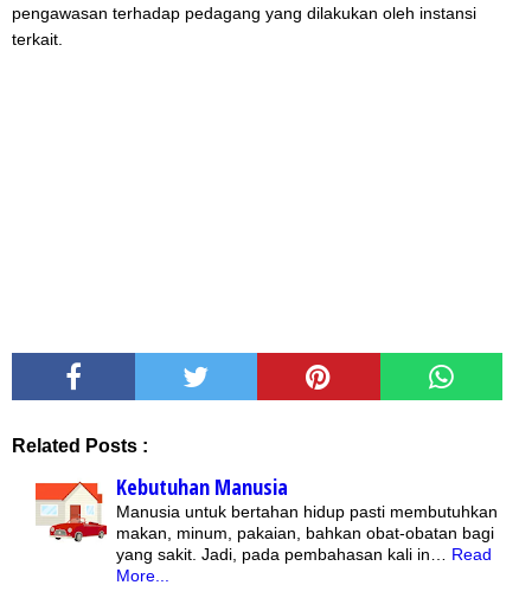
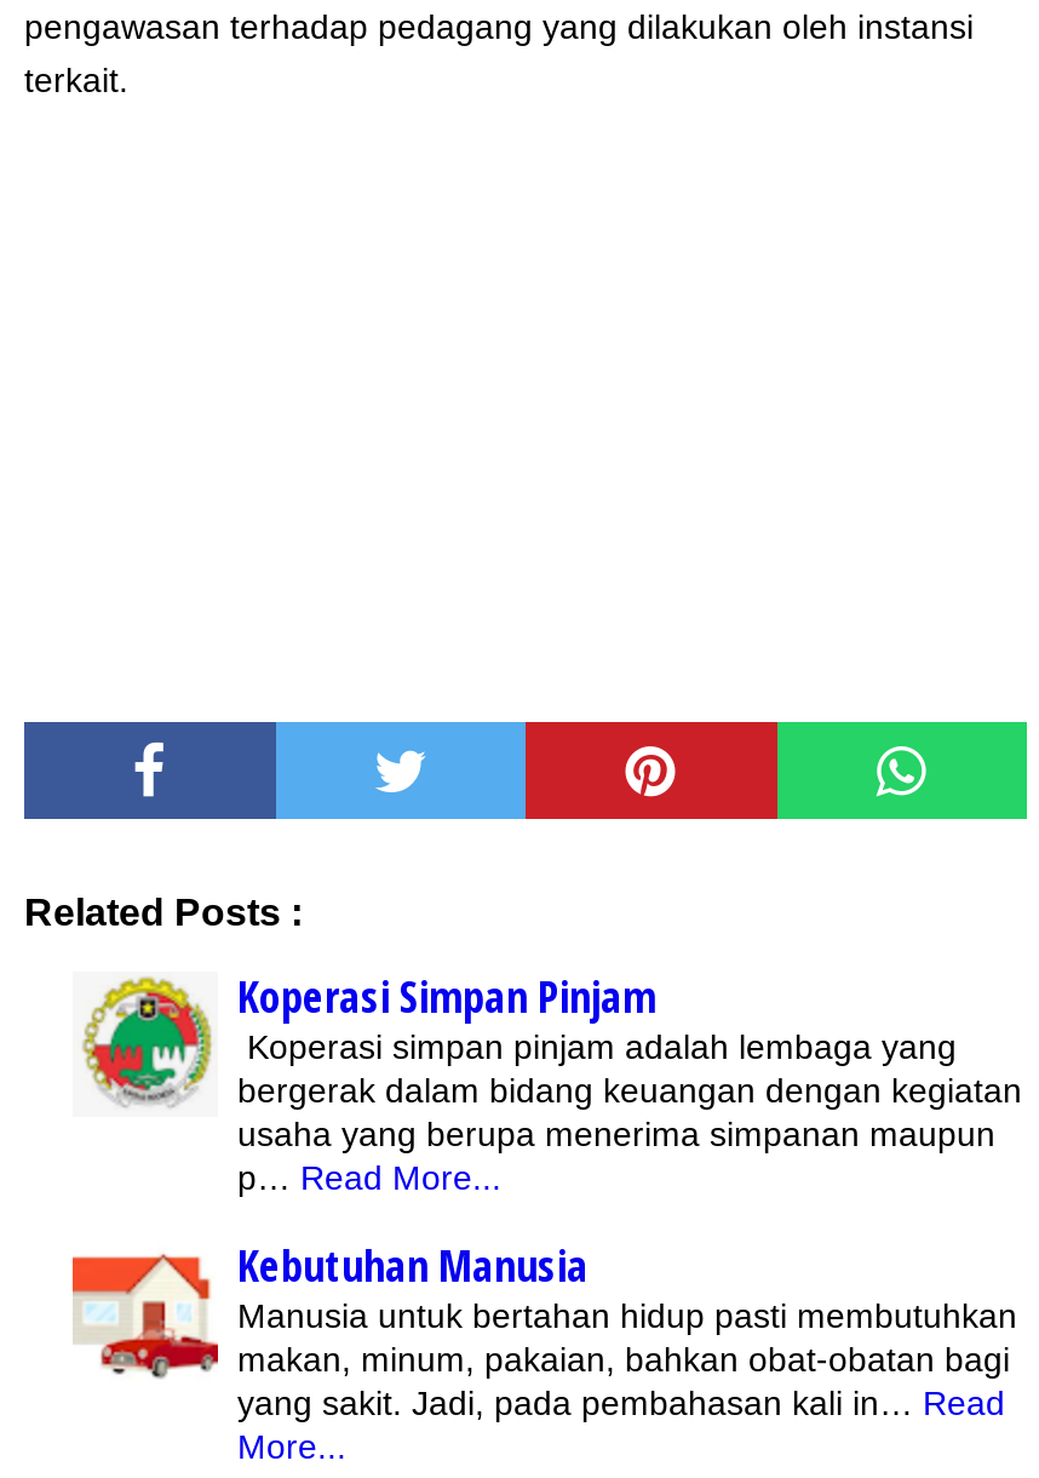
+ [image]
+ Koperasi Simpan Pinjam
+ Koperasi simpan pinjam adalah lembaga yang
+ bergerak dalam bidang keuangan dengan kegiatan
+ usaha yang berupa menerima simpanan maupun
+ p… Read More...
